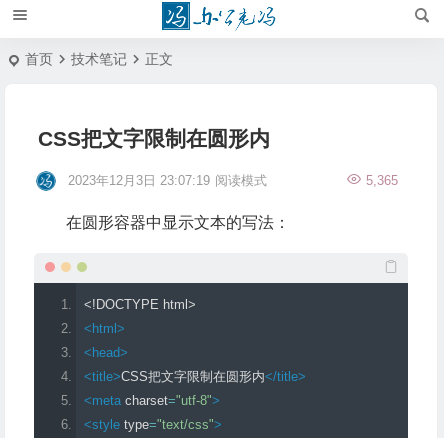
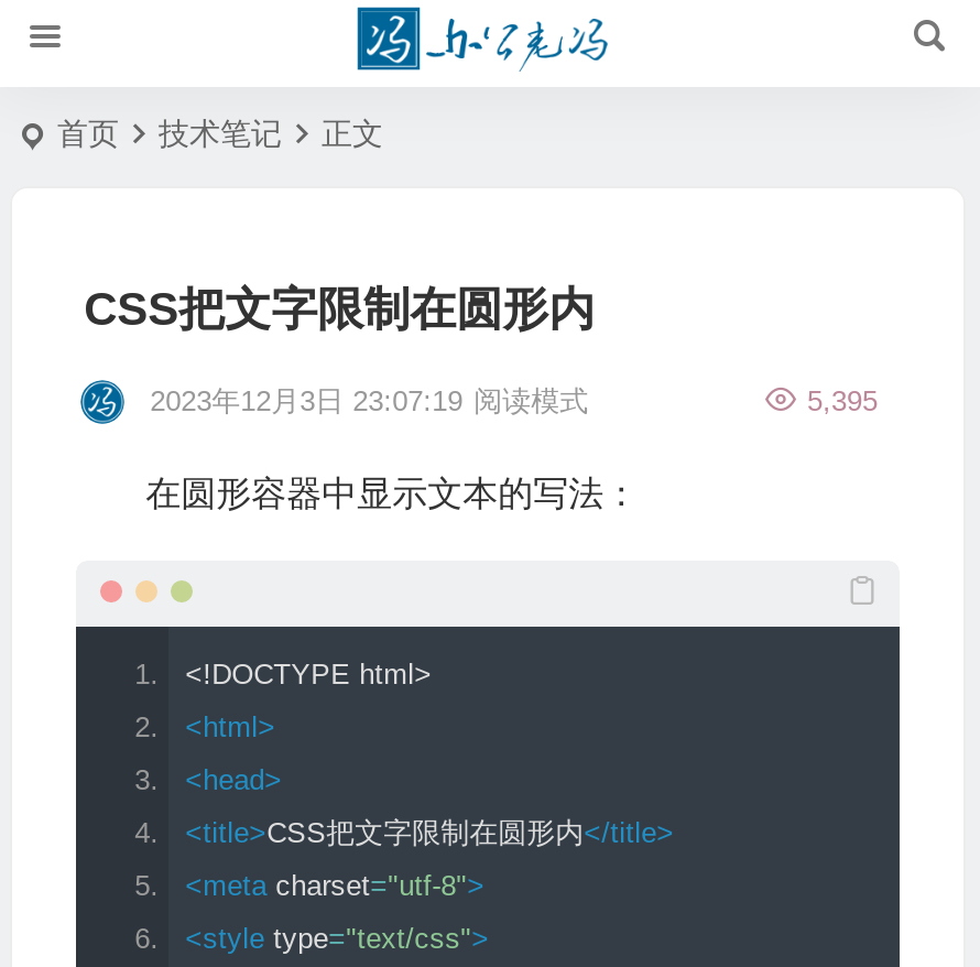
- 5,365
+ 5,395
